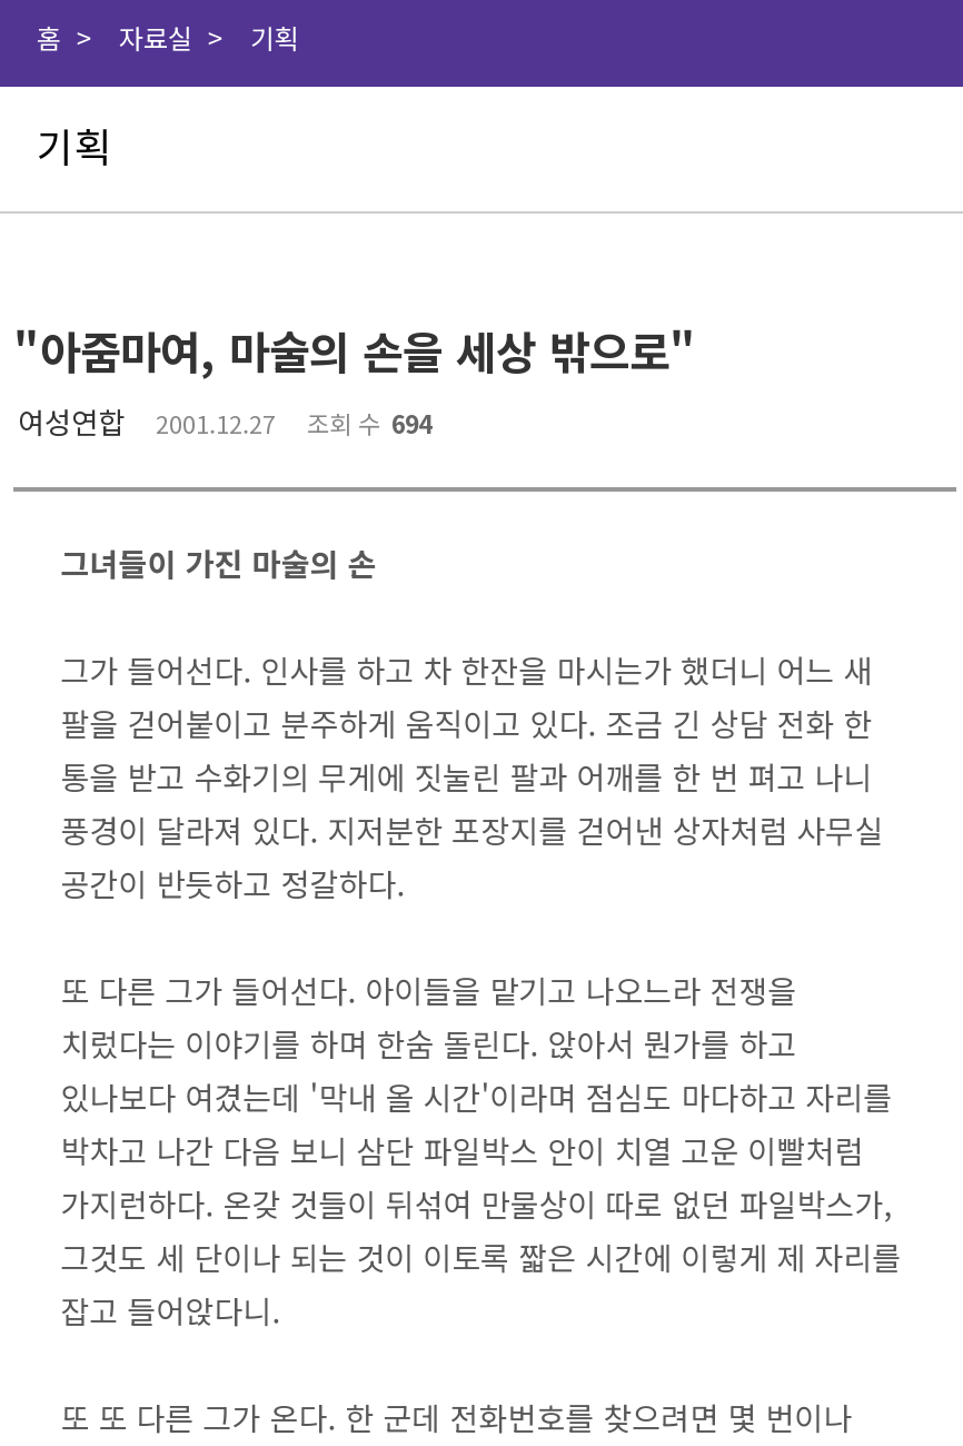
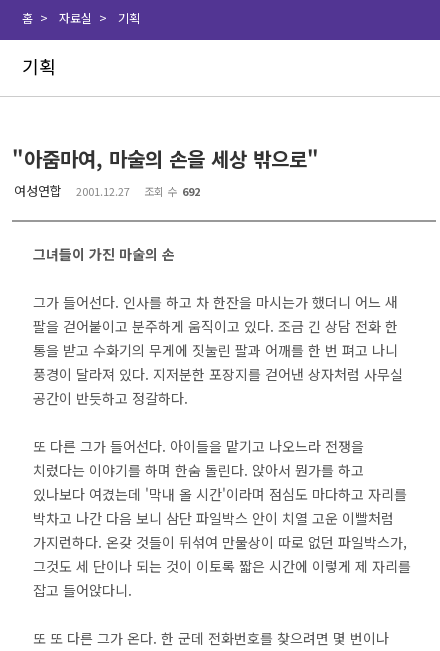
- 여성연합 2001.12.27 조회 수 694
+ 여성연합 2001.12.27 조회 수 692
